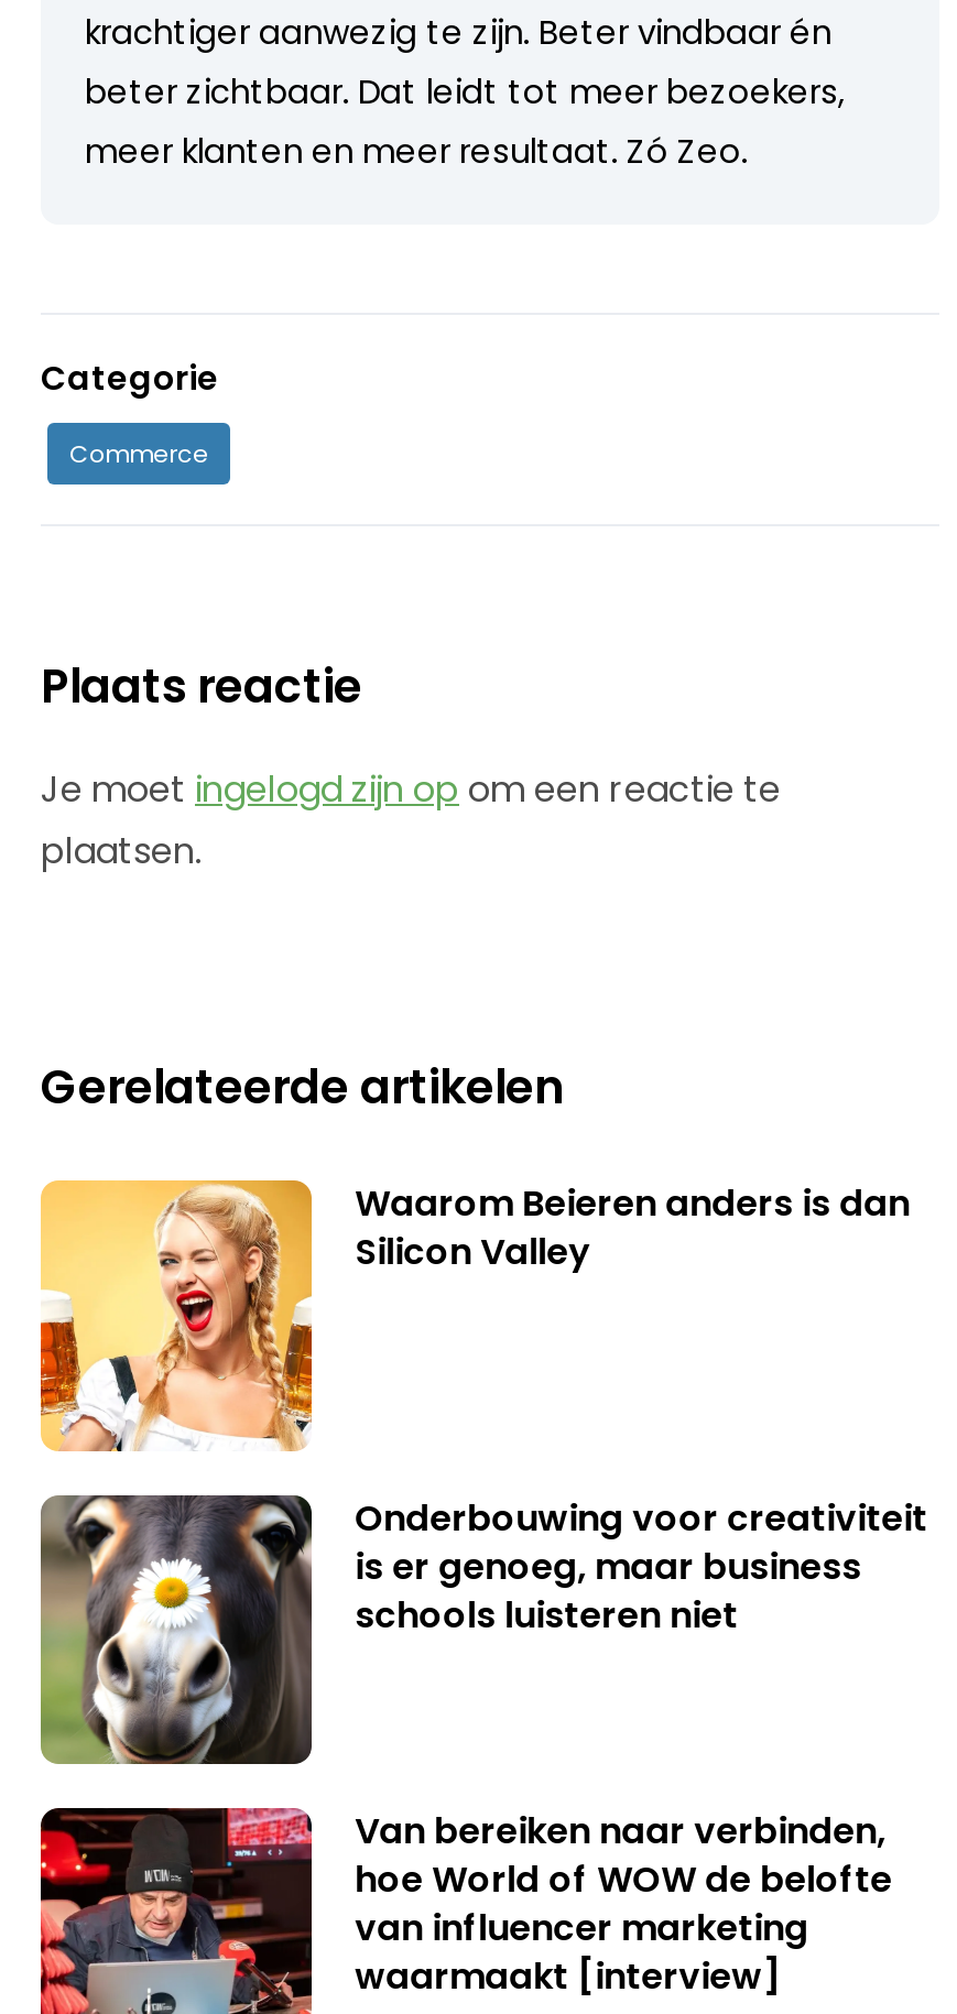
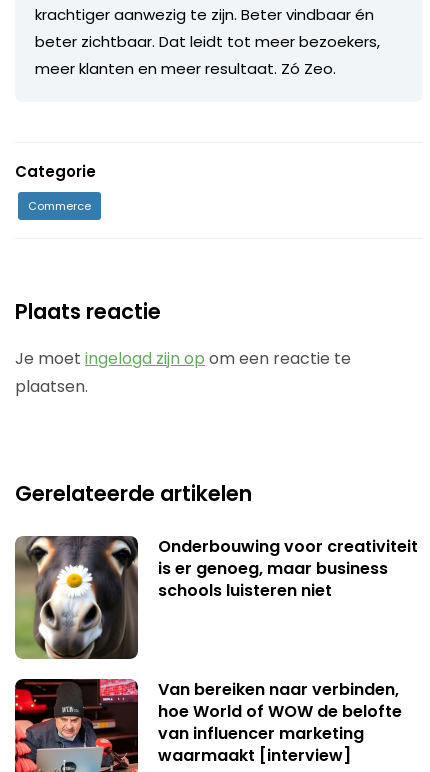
- [image]
- Waarom Beieren anders is dan
- Silicon Valley
